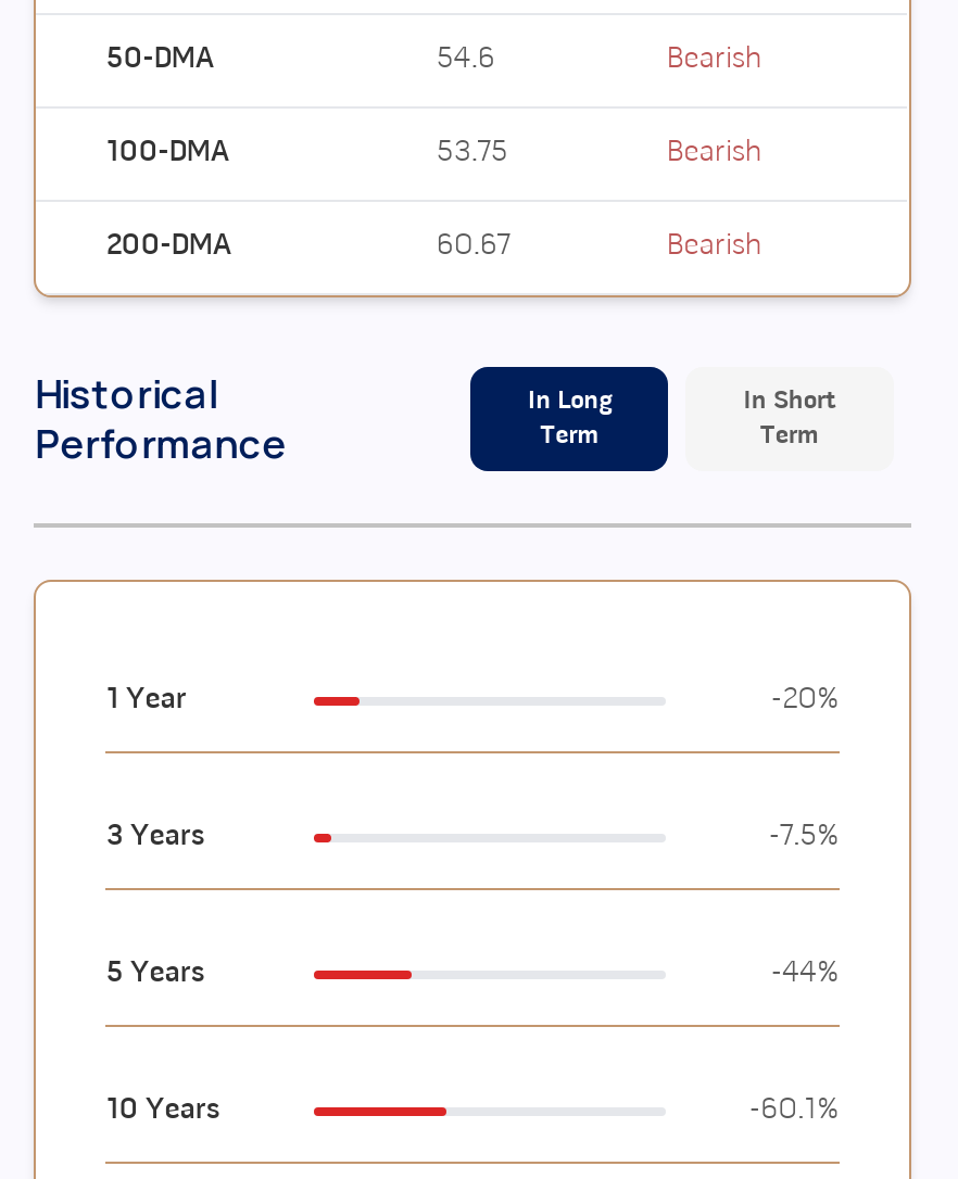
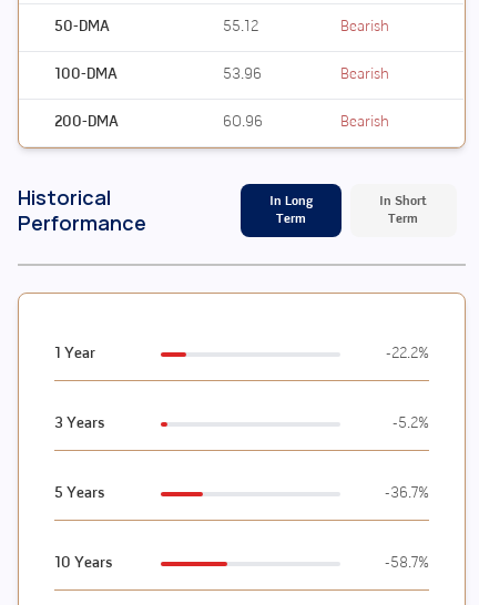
- 54.6
+ 55.12

- 53.75
+ 53.96

- 60.67
+ 60.96

- -20%
+ -22.2%

- -7.5%
+ -5.2%

- -44%
+ -36.7%

- -60.1%
+ -58.7%
